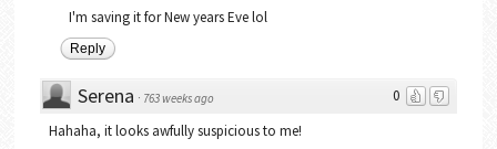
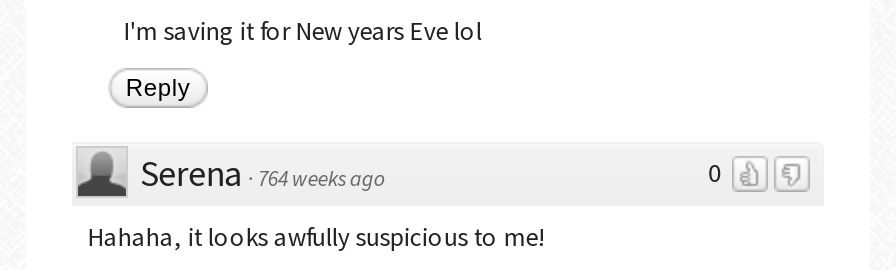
- Serena · 763 weeks ago
+ Serena · 764 weeks ago
